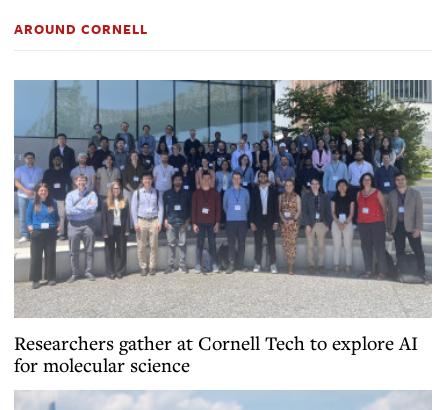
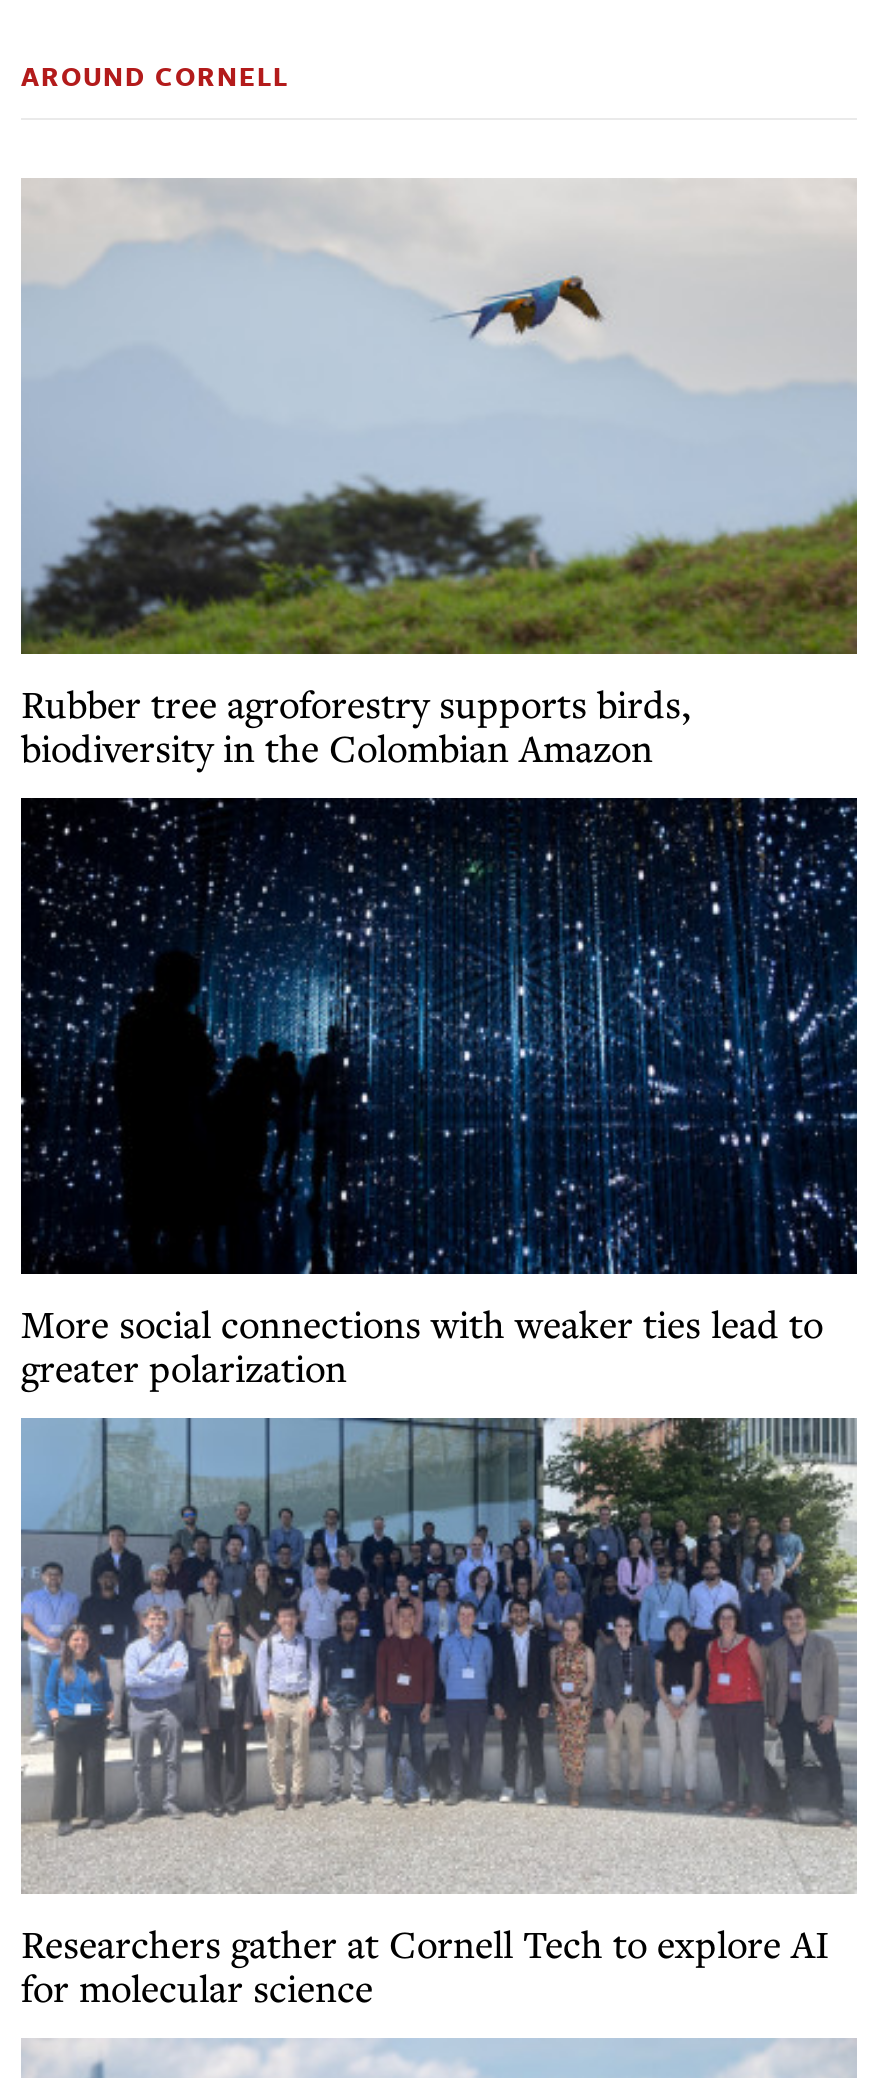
+ [image]
+ More social connections with weaker ties lead to
+ greater polarization

+ [image]
+ Rubber tree agroforestry supports birds,
+ biodiversity in the Colombian Amazon
